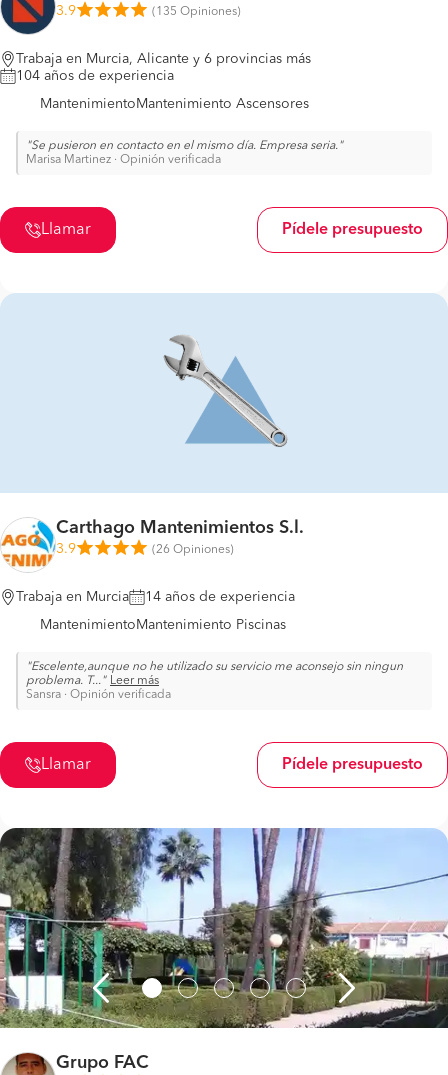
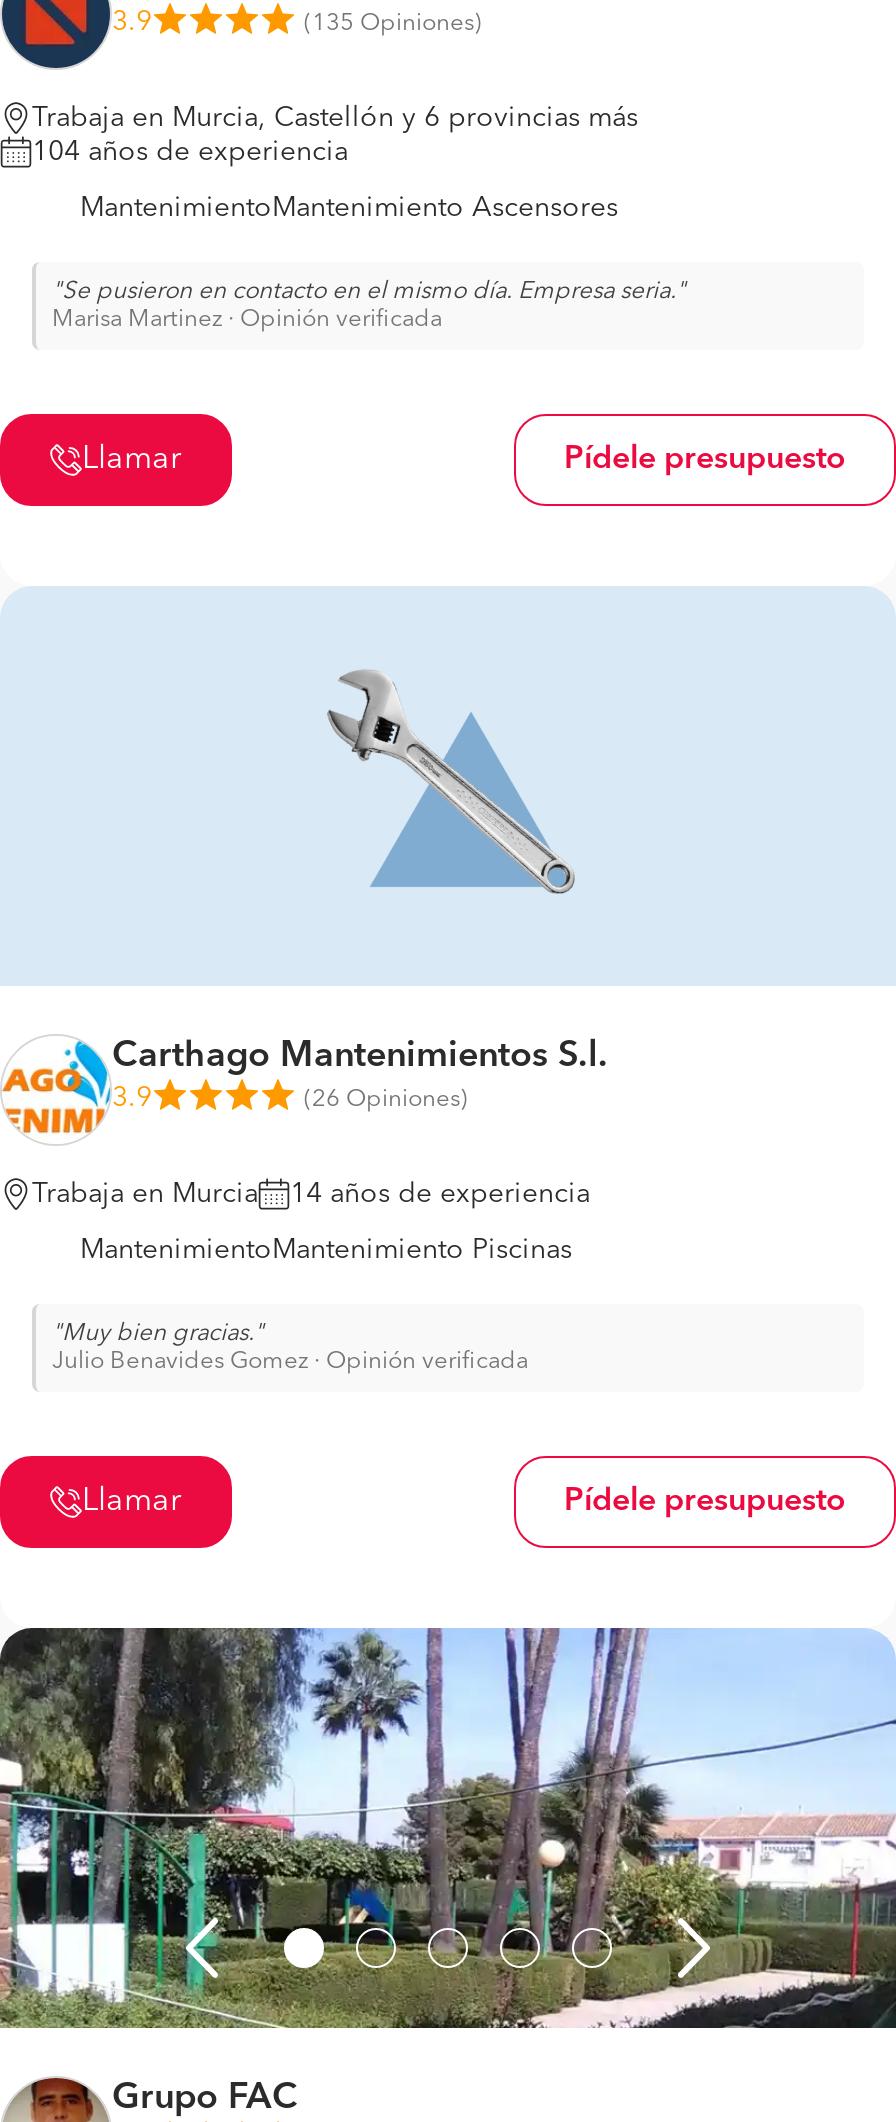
- Trabaja en Murcia, Alicante y 6 provincias más
+ Trabaja en Murcia, Castellón y 6 provincias más

- Escelente,aunque no he utilizado su servicio me aconsejo sin ningun
- problema. T...
- Leer más
- Sansra · Opinión verificada
+ Muy bien gracias.
+ Julio Benavides Gomez · Opinión verificada
